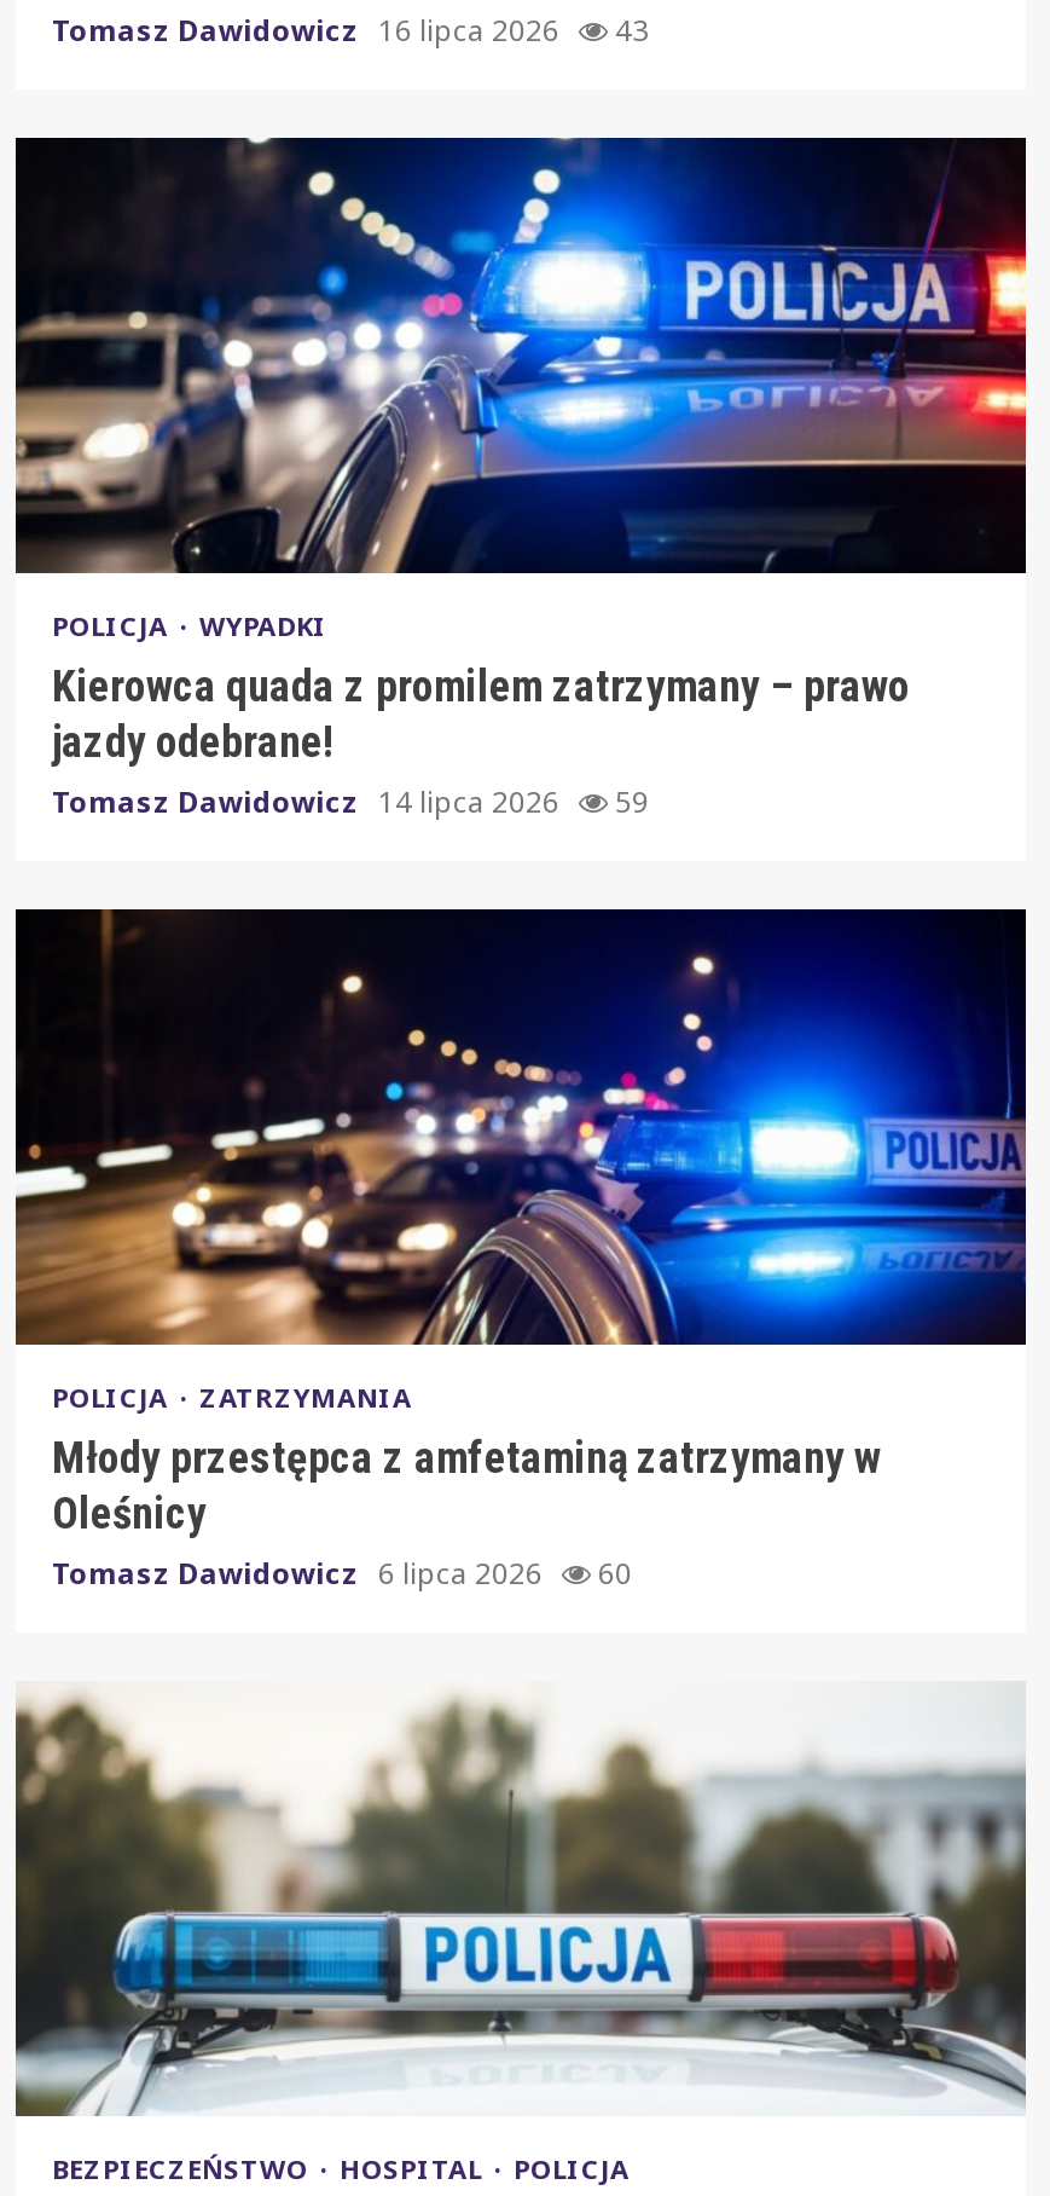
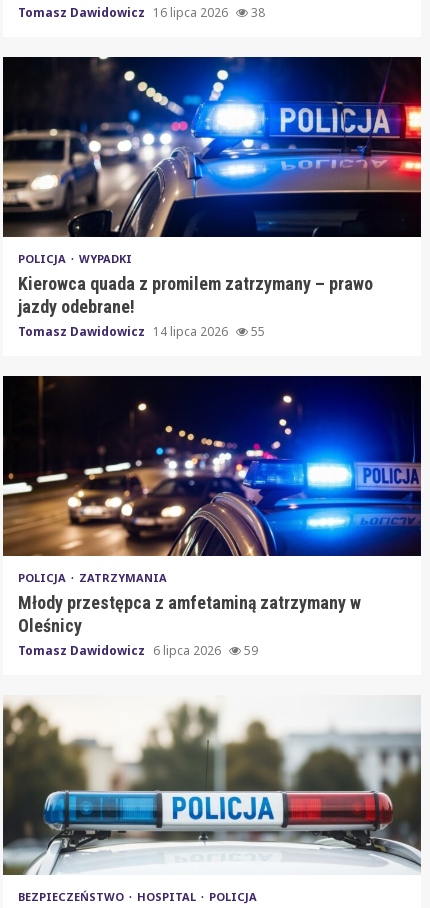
- Tomasz Dawidowicz 16 lipca 2026 43
+ Tomasz Dawidowicz 16 lipca 2026 38

- Tomasz Dawidowicz 14 lipca 2026 59
+ Tomasz Dawidowicz 14 lipca 2026 55

- Tomasz Dawidowicz 6 lipca 2026 60
+ Tomasz Dawidowicz 6 lipca 2026 59
